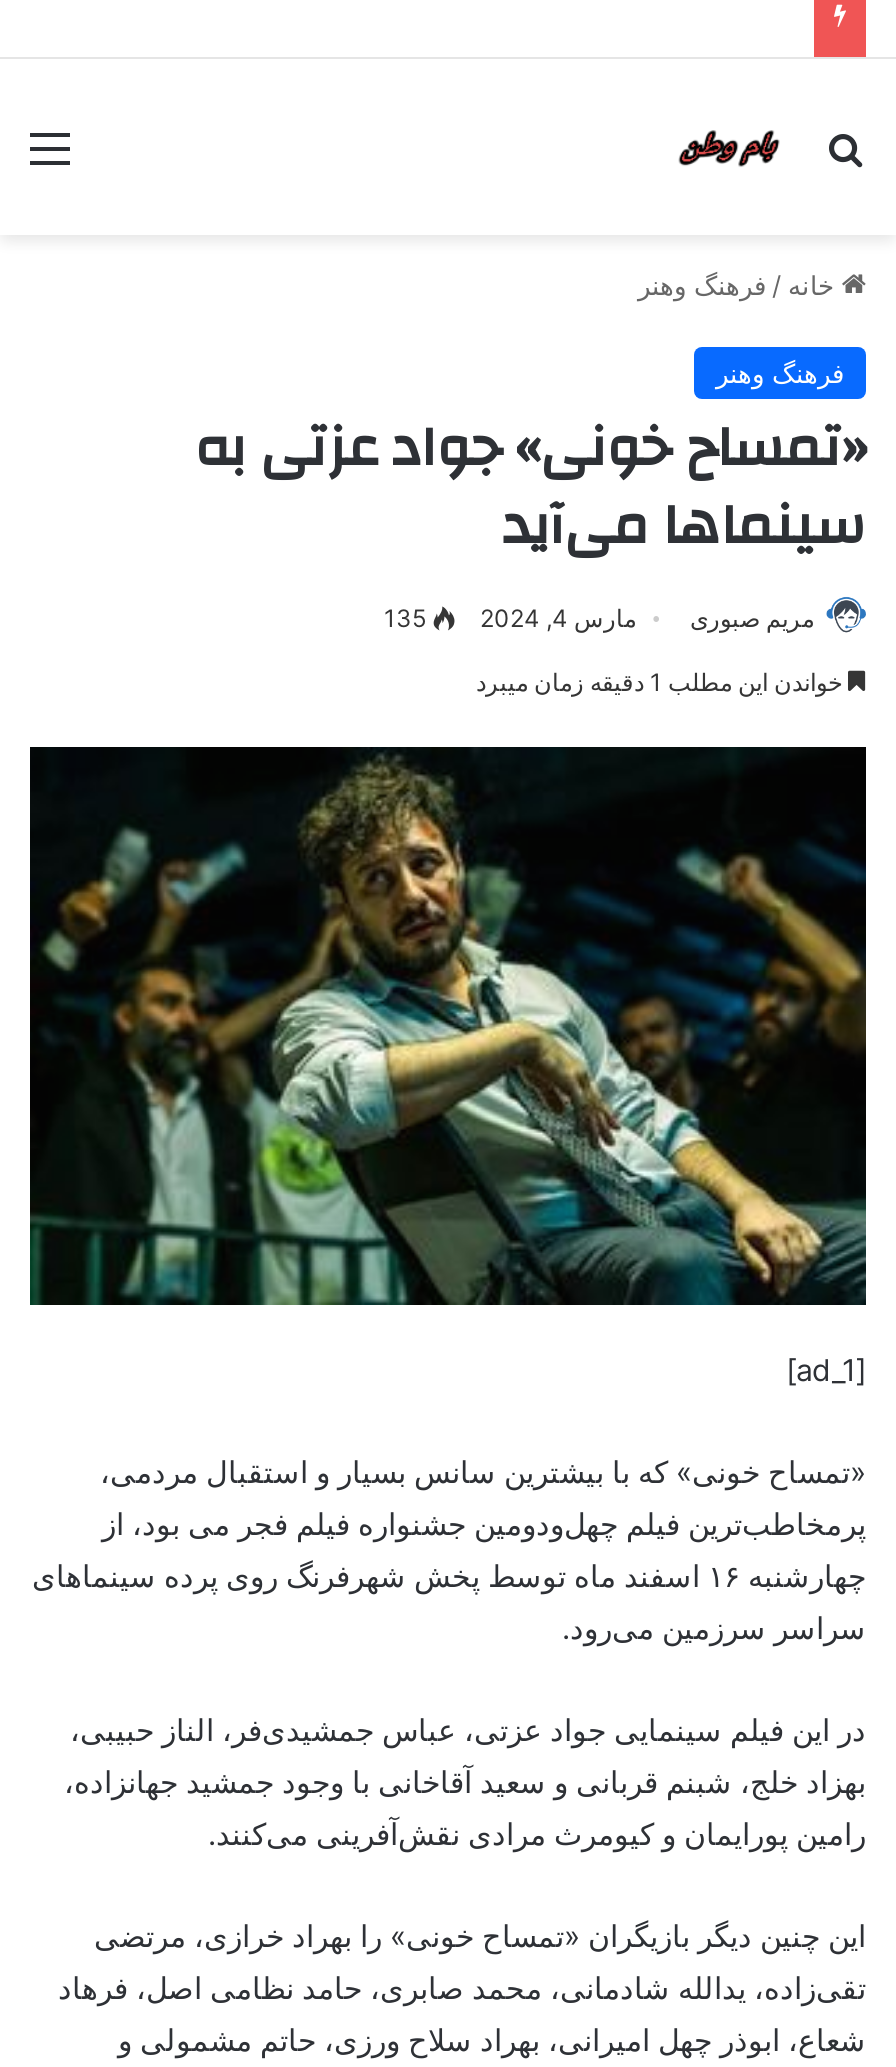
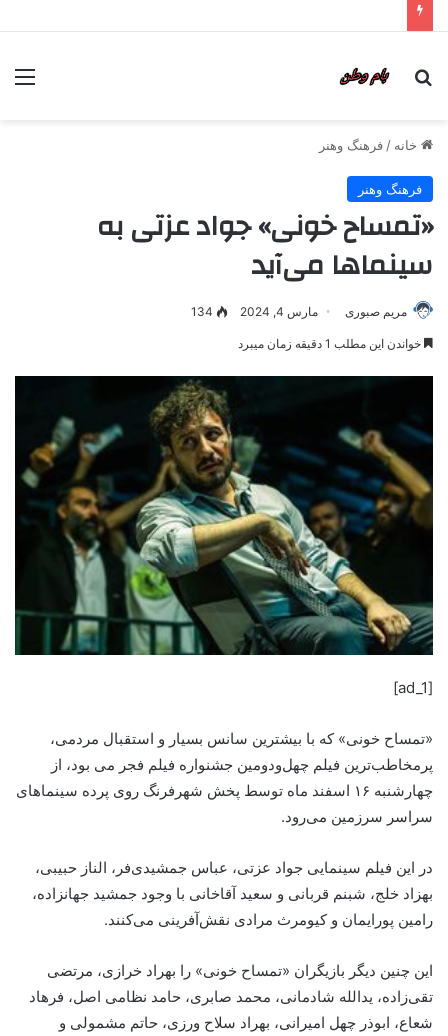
- 135
+ 134
